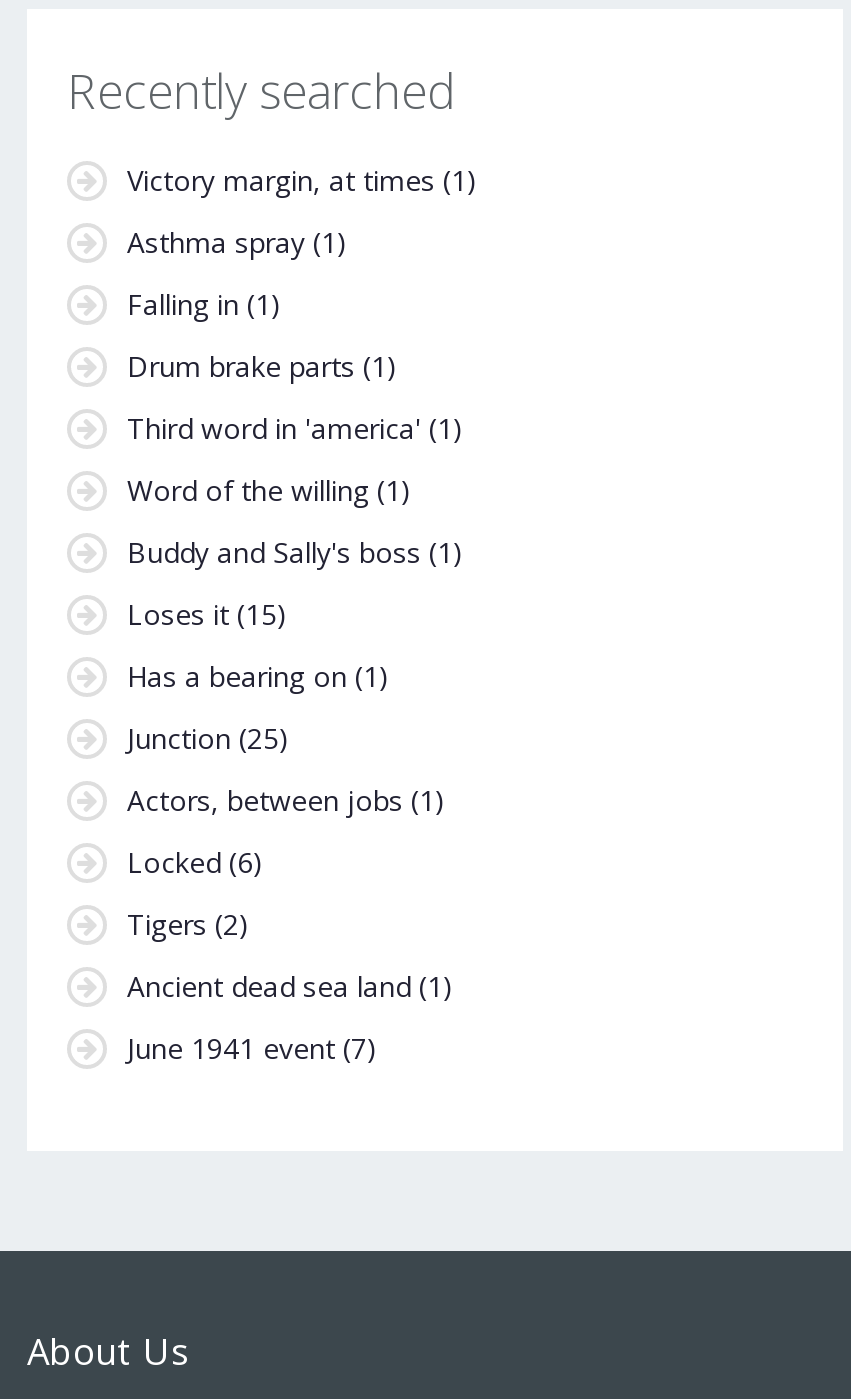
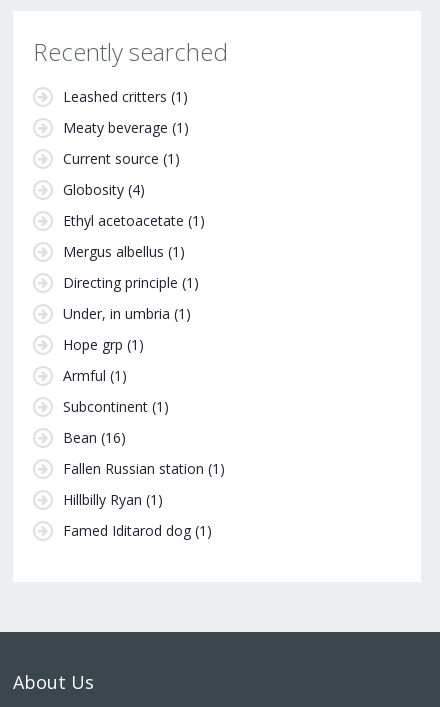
- Victory margin, at times (1)
+ Leashed critters (1)

- Asthma spray (1)
+ Meaty beverage (1)

- Falling in (1)
+ Current source (1)

- Drum brake parts (1)
+ Globosity (4)

- Third word in 'america' (1)
+ Ethyl acetoacetate (1)

- Word of the willing (1)
+ Mergus albellus (1)

- Buddy and Sally's boss (1)
+ Directing principle (1)

- Loses it (15)
+ Under, in umbria (1)

- Has a bearing on (1)
+ Hope grp (1)

- Junction (25)
+ Armful (1)

- Actors, between jobs (1)
+ Subcontinent (1)

- Locked (6)
+ Bean (16)

- Tigers (2)
+ Fallen Russian station (1)

- Ancient dead sea land (1)
+ Hillbilly Ryan (1)

- June 1941 event (7)
+ Famed Iditarod dog (1)
